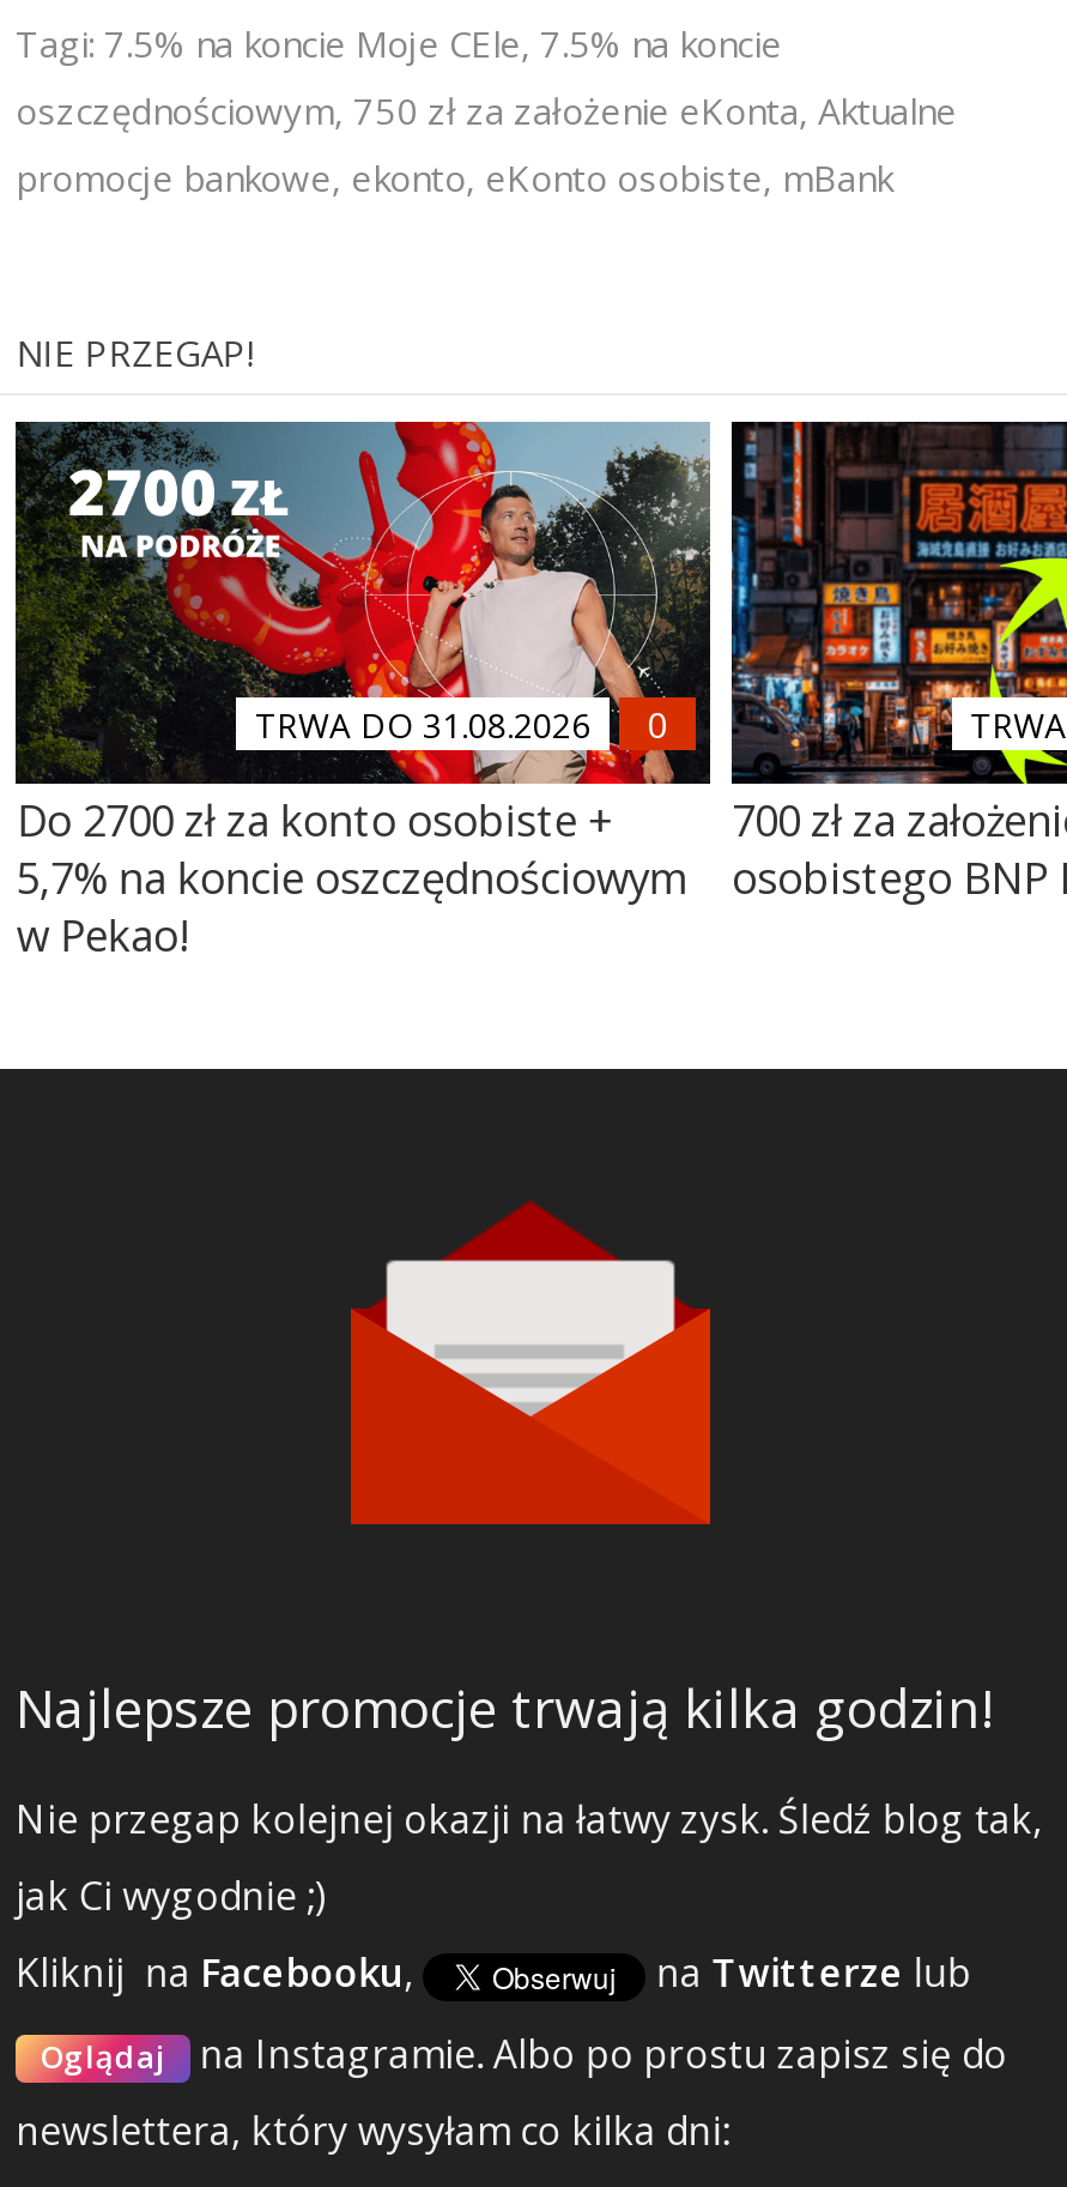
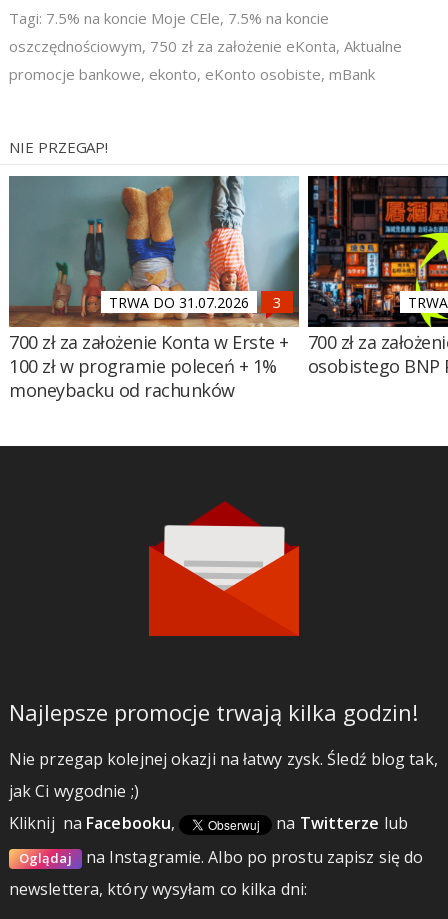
- [image]
- TRWA DO 31.08.2026
+ [image]
+ TRWA DO 31.07.2026

- Do 2700 zł za konto osobiste +
- 5,7% na koncie oszczędnościowym
- w Pekao!
+ 700 zł za założenie Konta w Erste +
+ 100 zł w programie poleceń + 1%
+ moneybacku od rachunków
